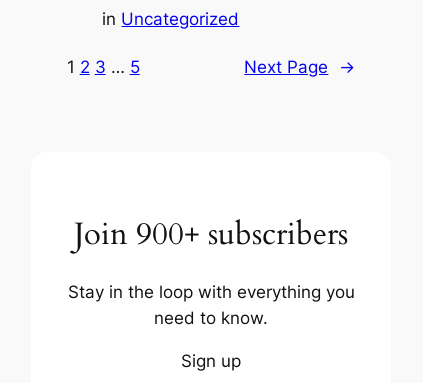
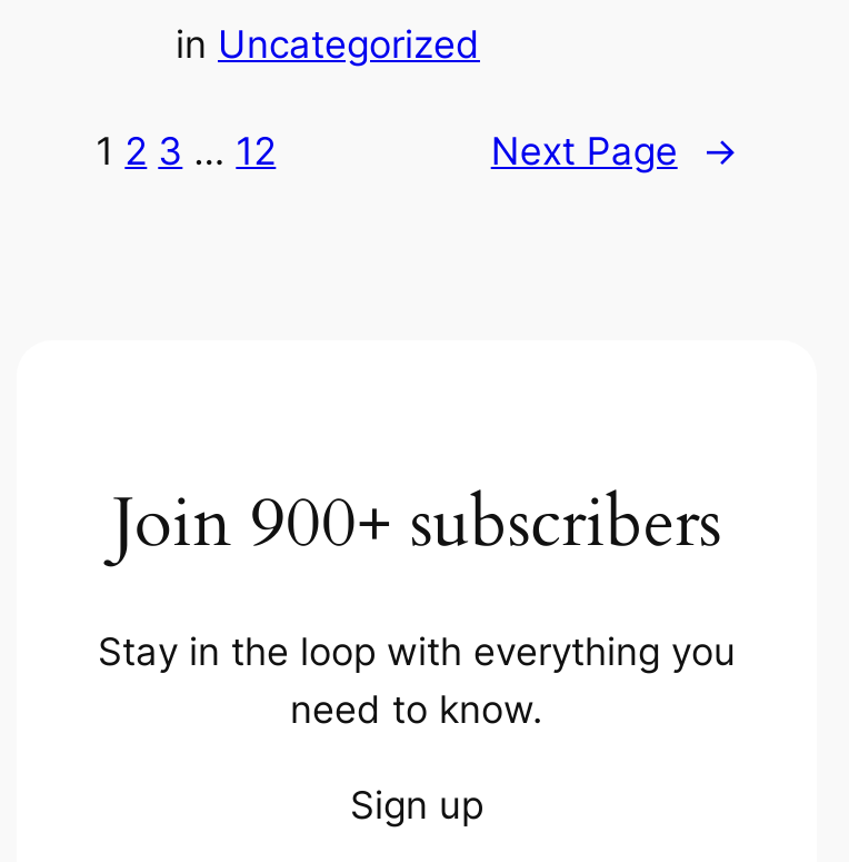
- 1 2 3 … 5
+ 1 2 3 … 12
